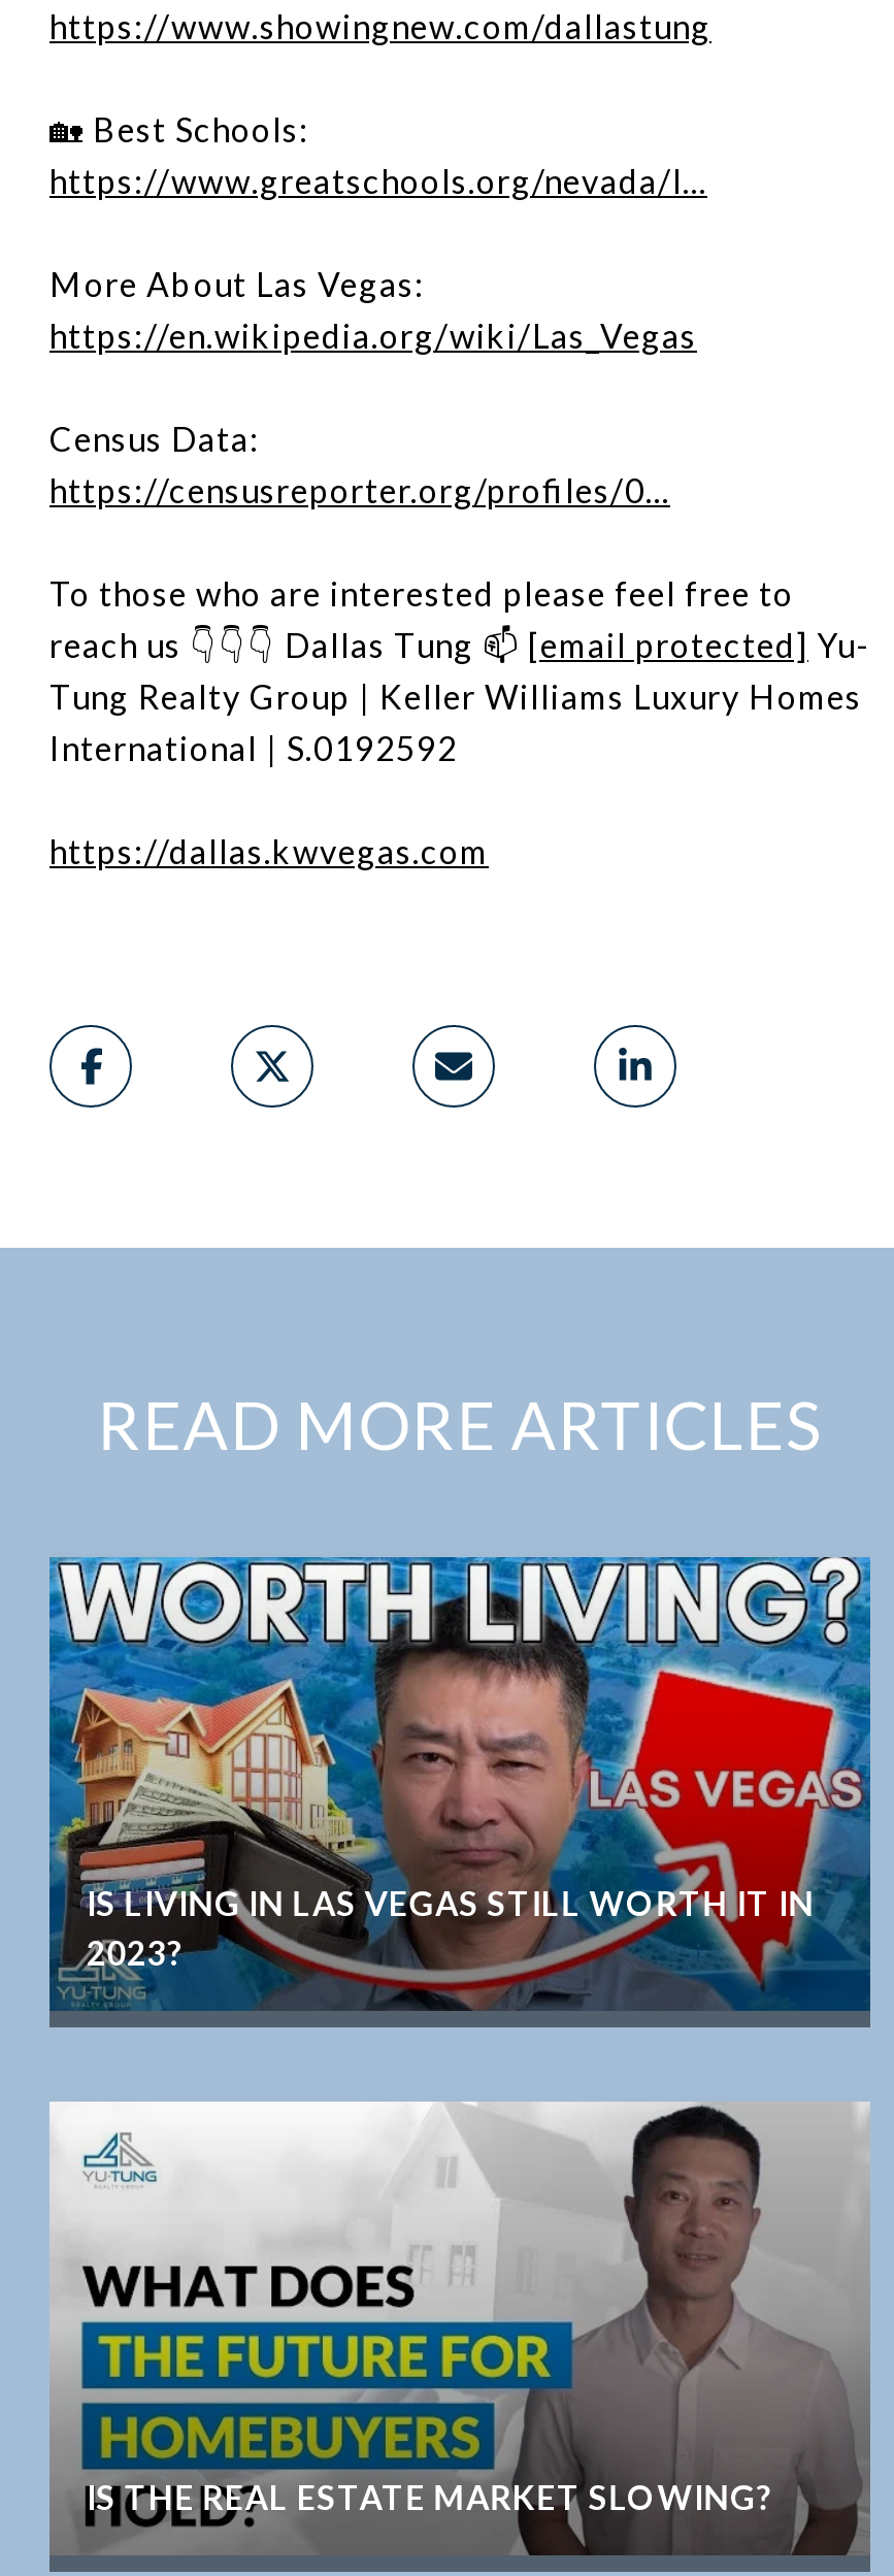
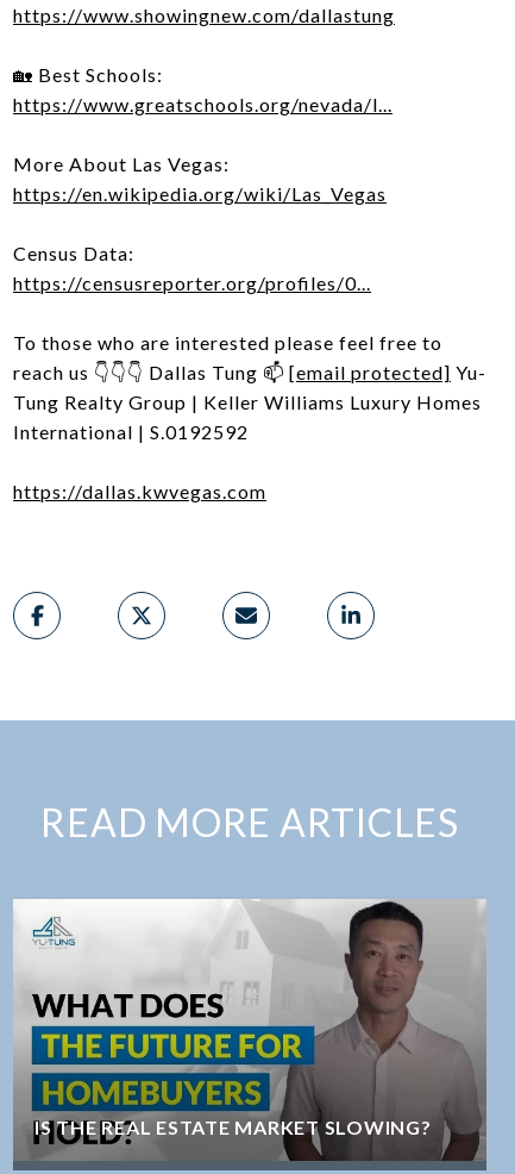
- [image]
- IS LIVING IN LAS VEGAS STILL WORTH IT IN
- 2023?
